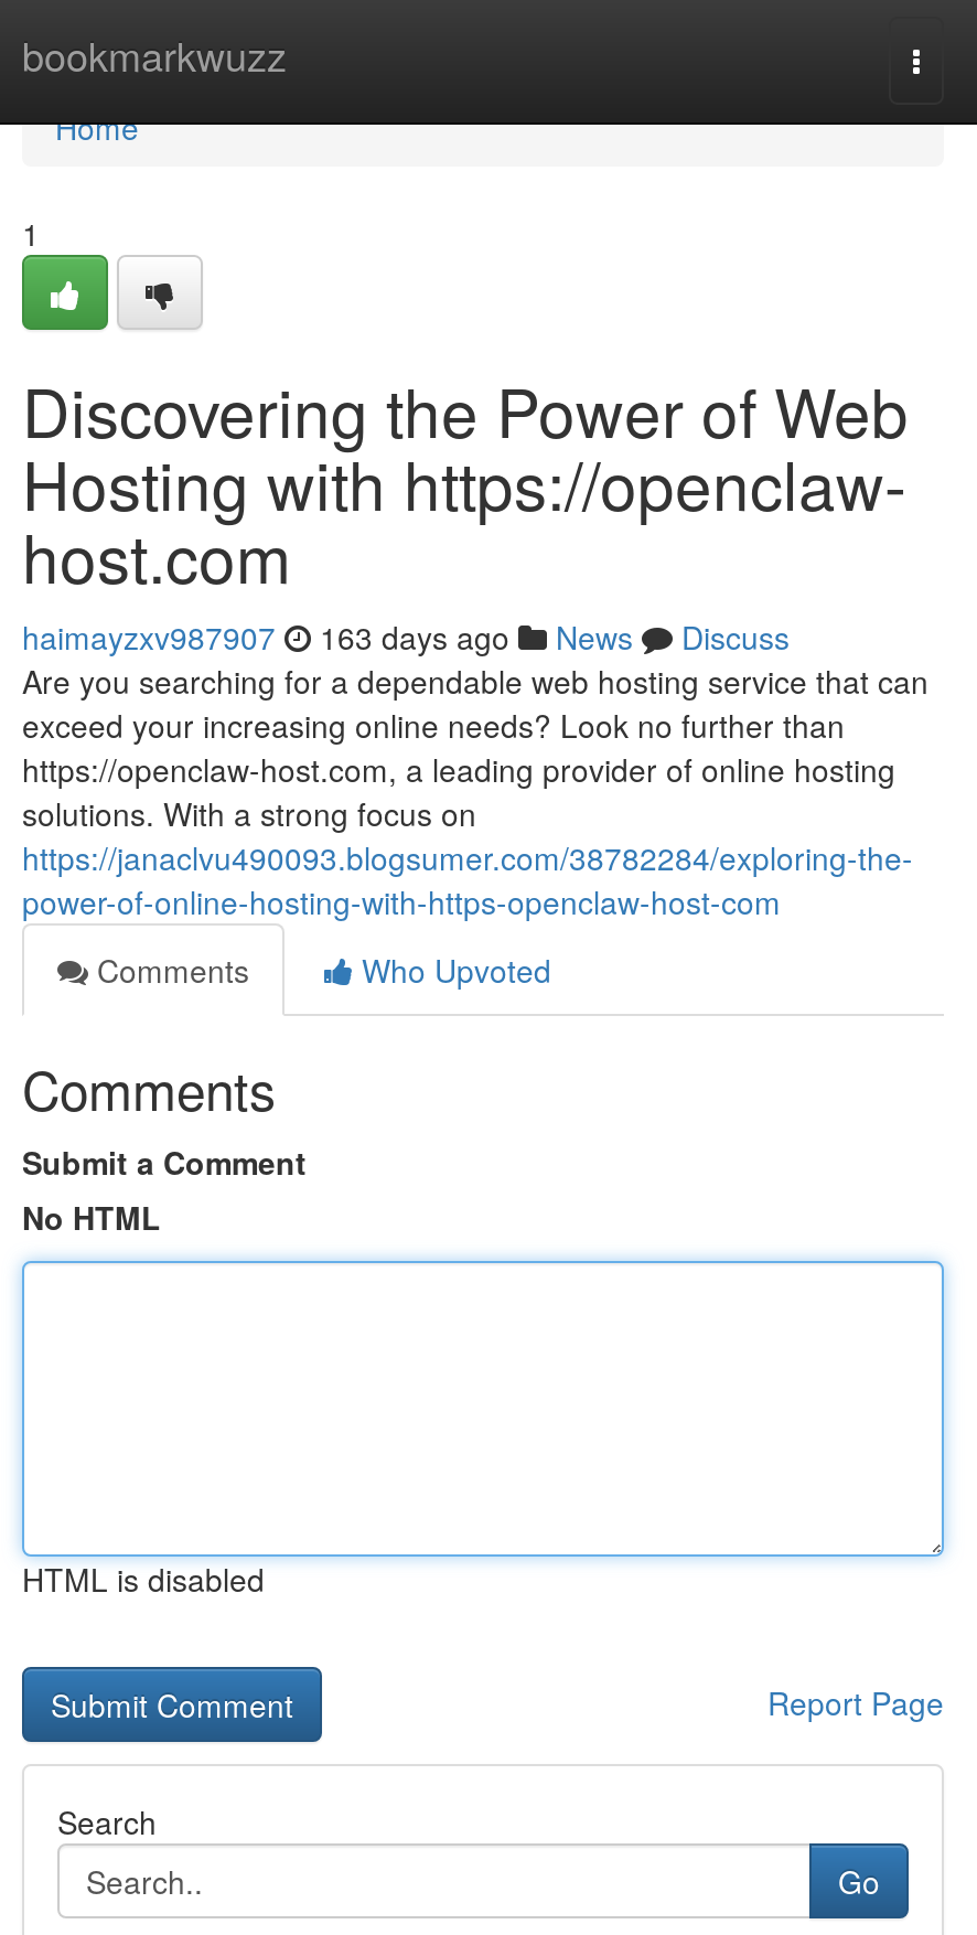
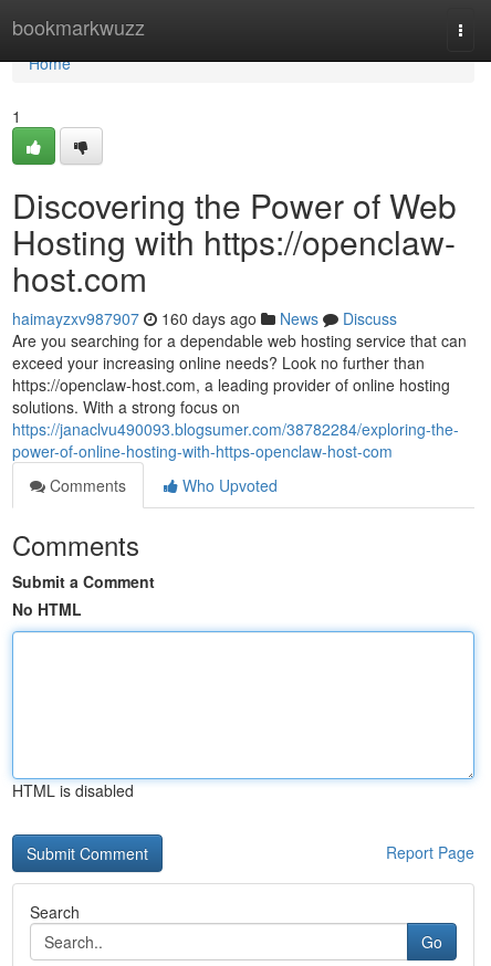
- haimayzxv987907 163 days ago News Discuss
+ haimayzxv987907 160 days ago News Discuss
